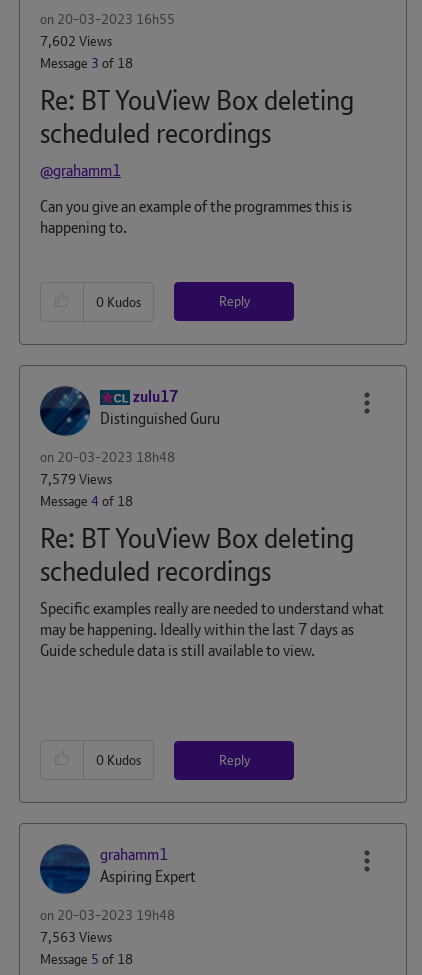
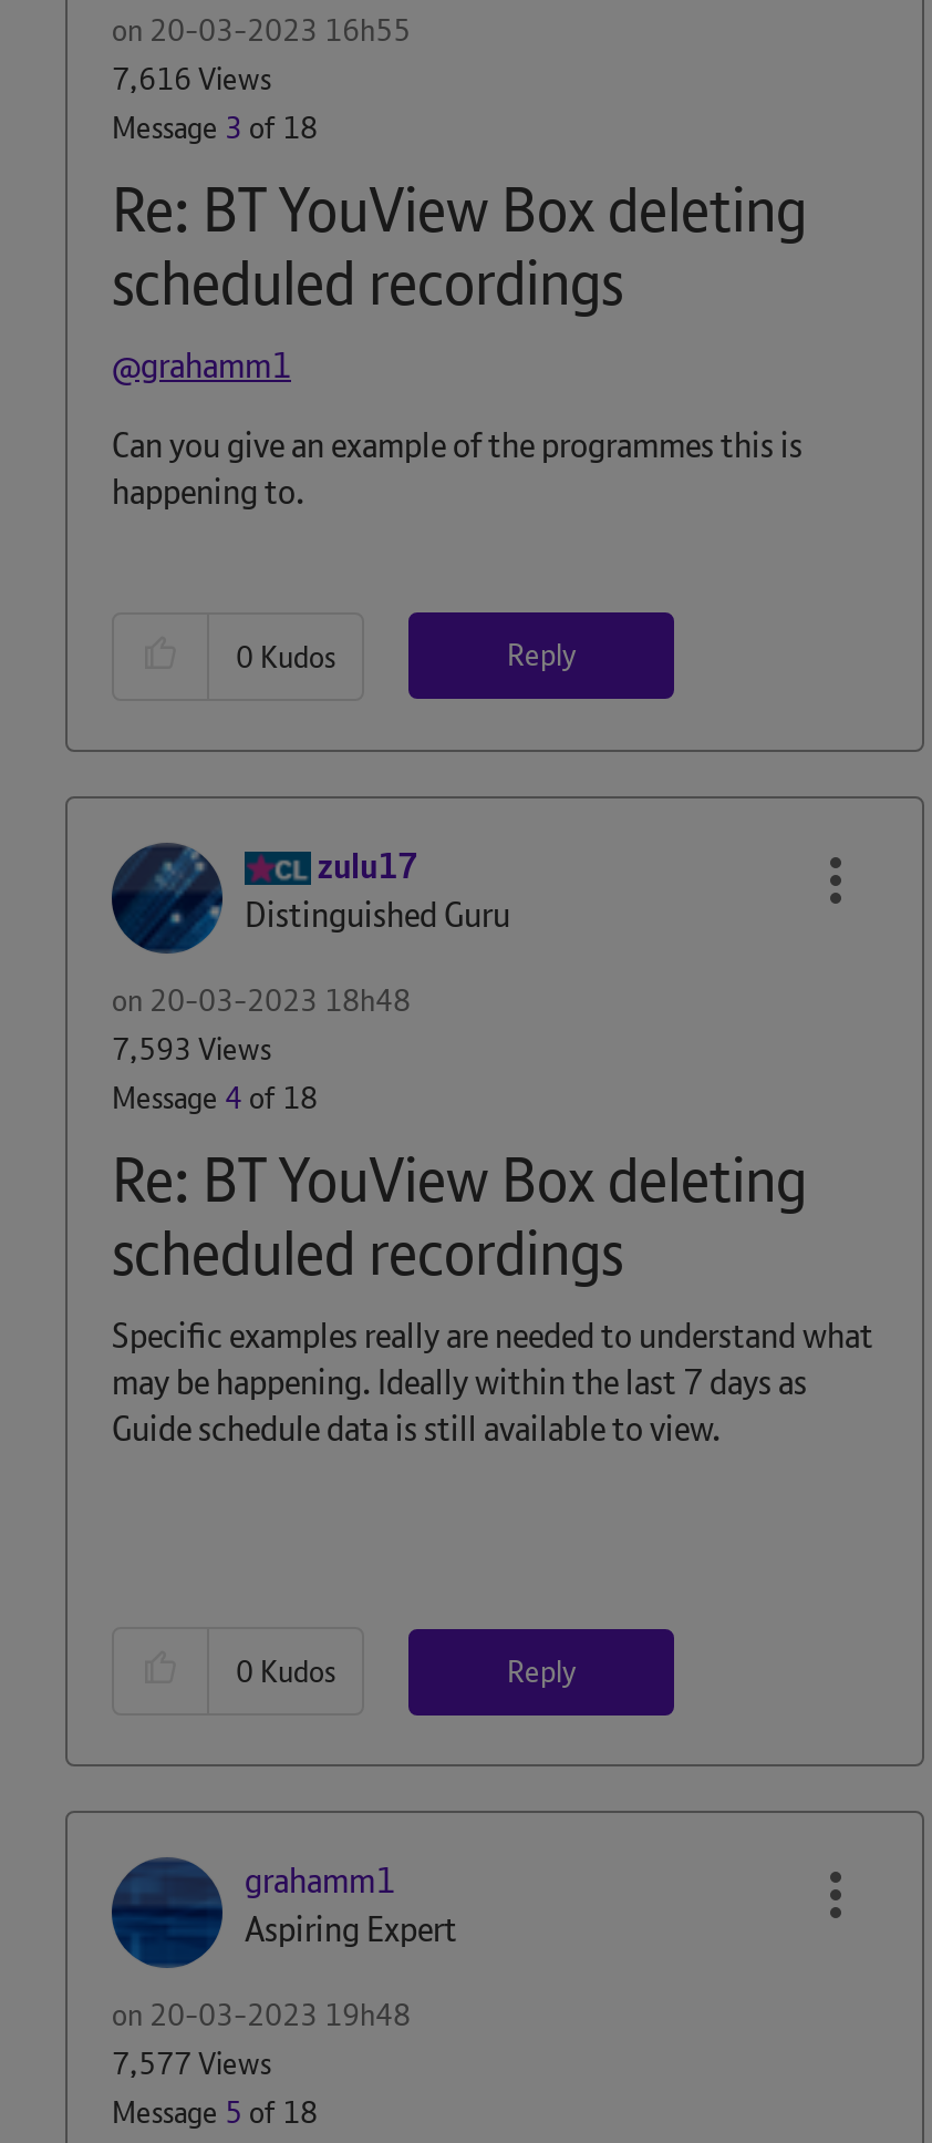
- 7,602 Views
+ 7,616 Views

- 7,579 Views
+ 7,593 Views

- 7,563 Views
+ 7,577 Views
